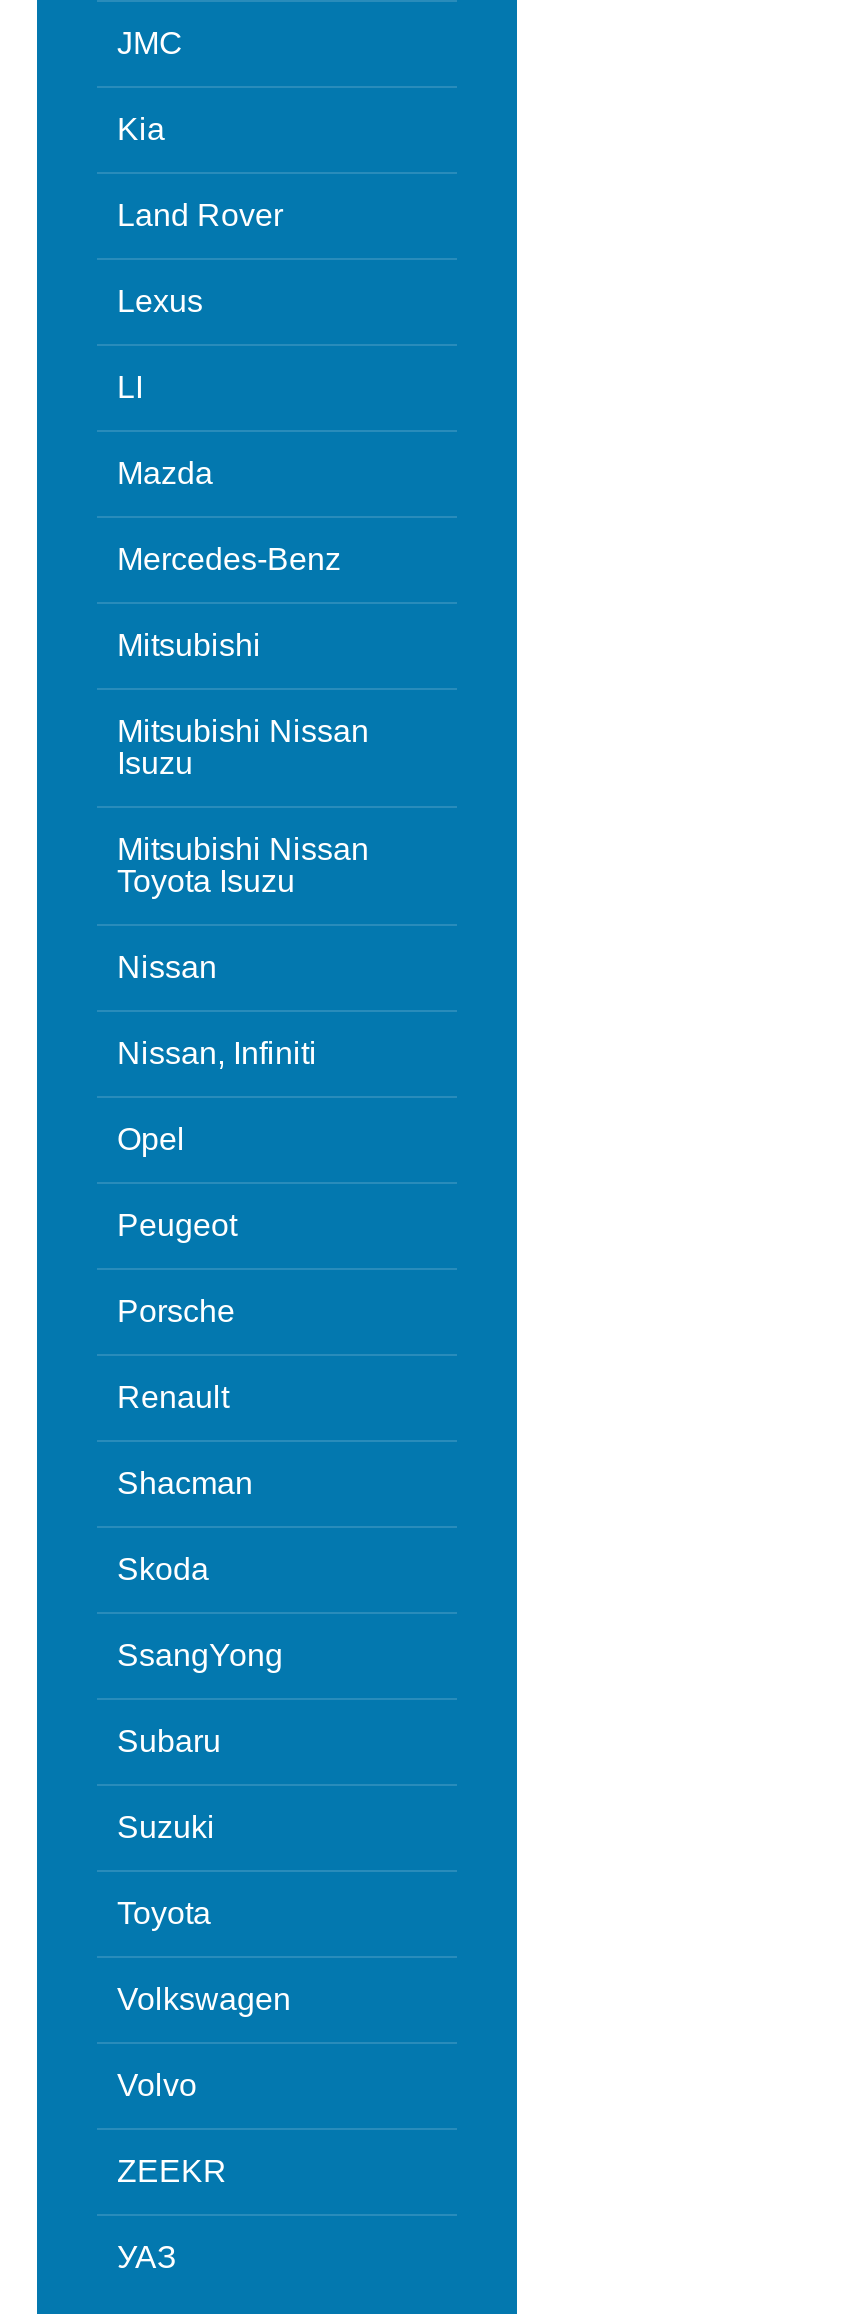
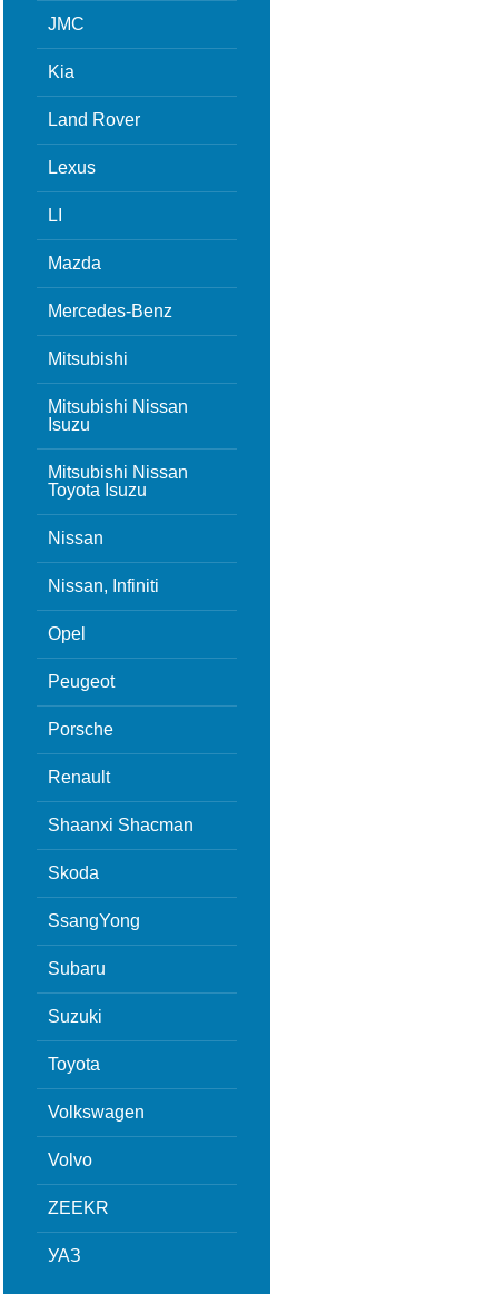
- Shacman
+ Shaanxi Shacman
